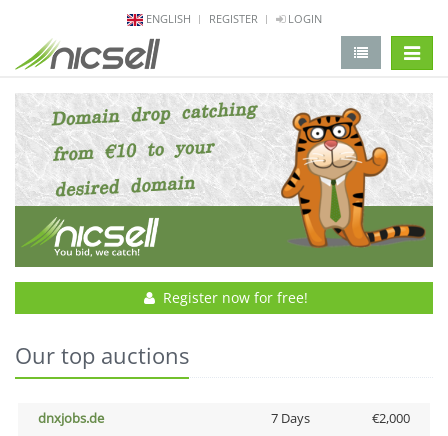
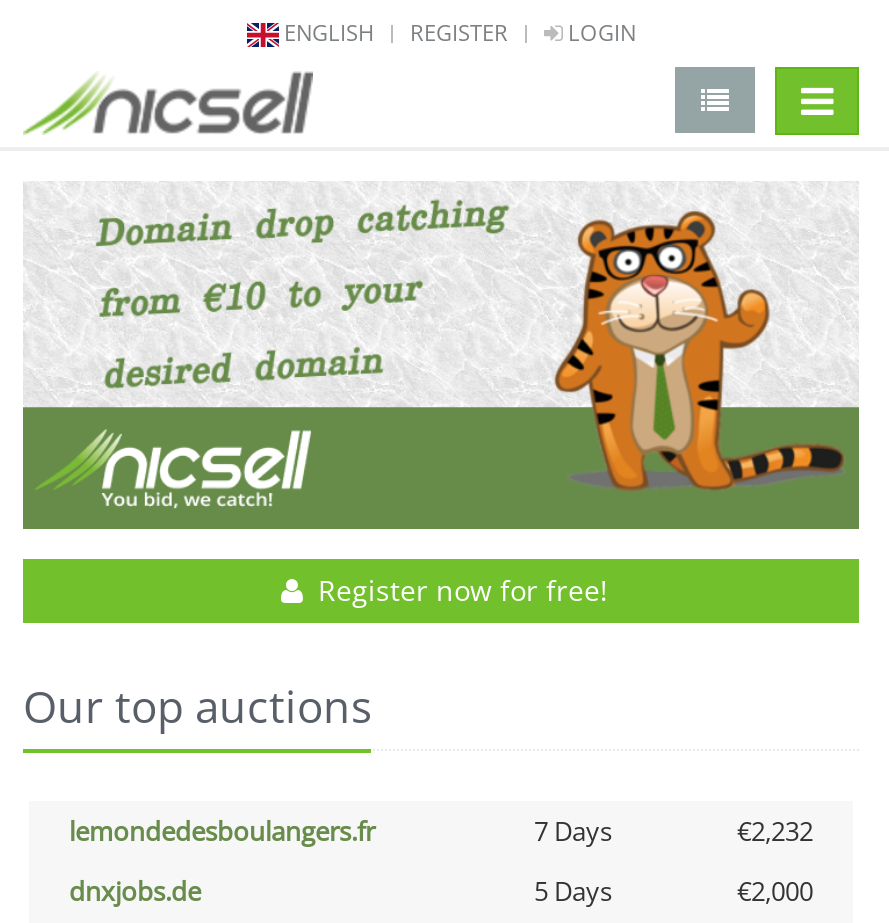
+ lemondedesboulangers.fr
+ 7 Days
+ €2,232

- 7 Days
+ 5 Days
